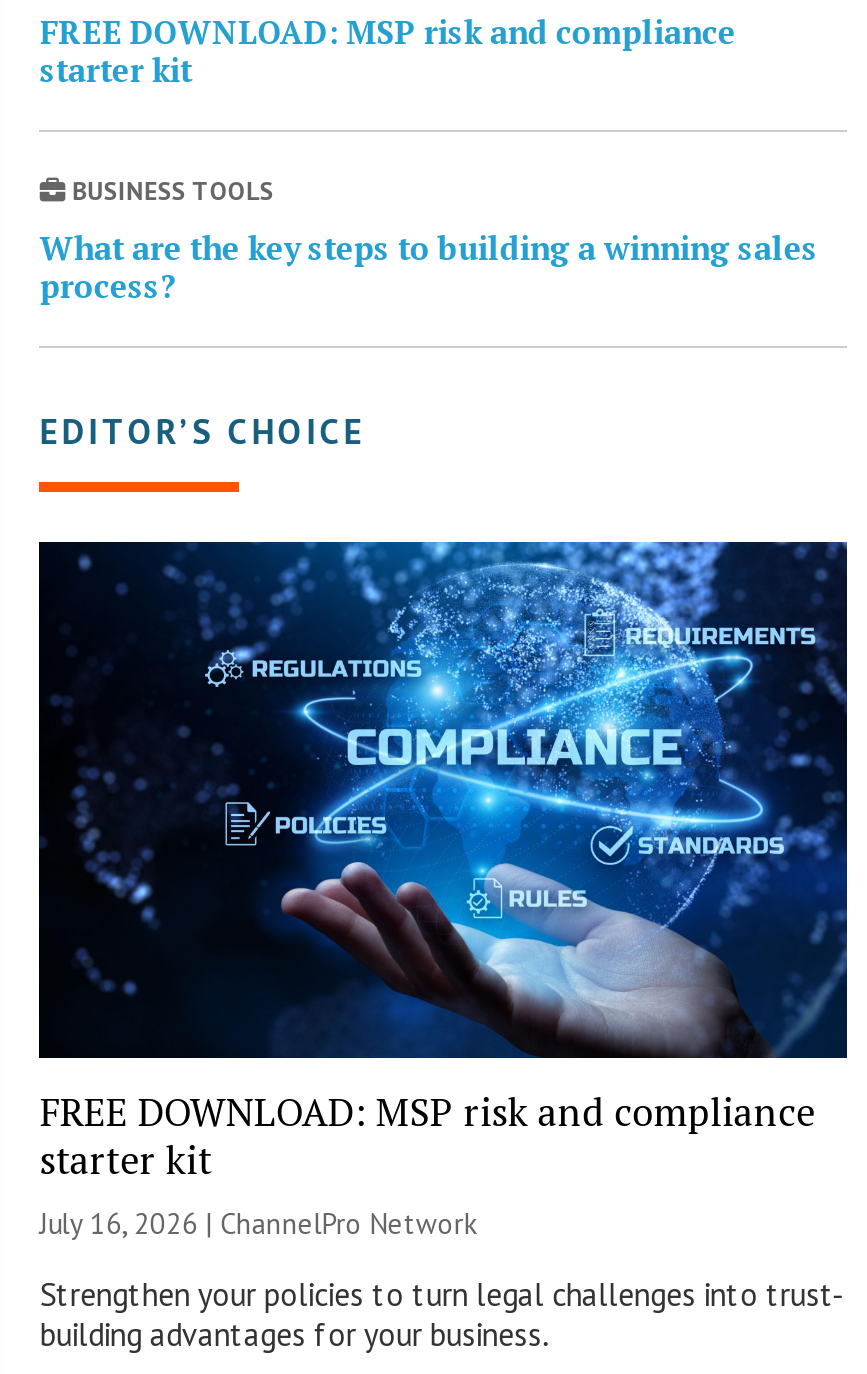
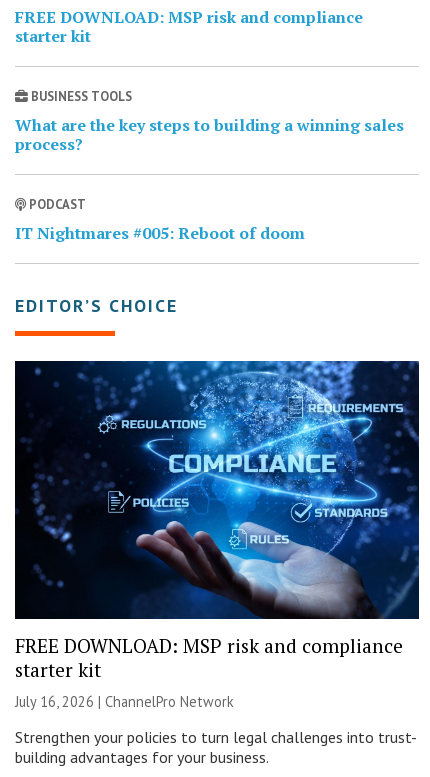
+ PODCAST
+ IT Nightmares #005: Reboot of doom
